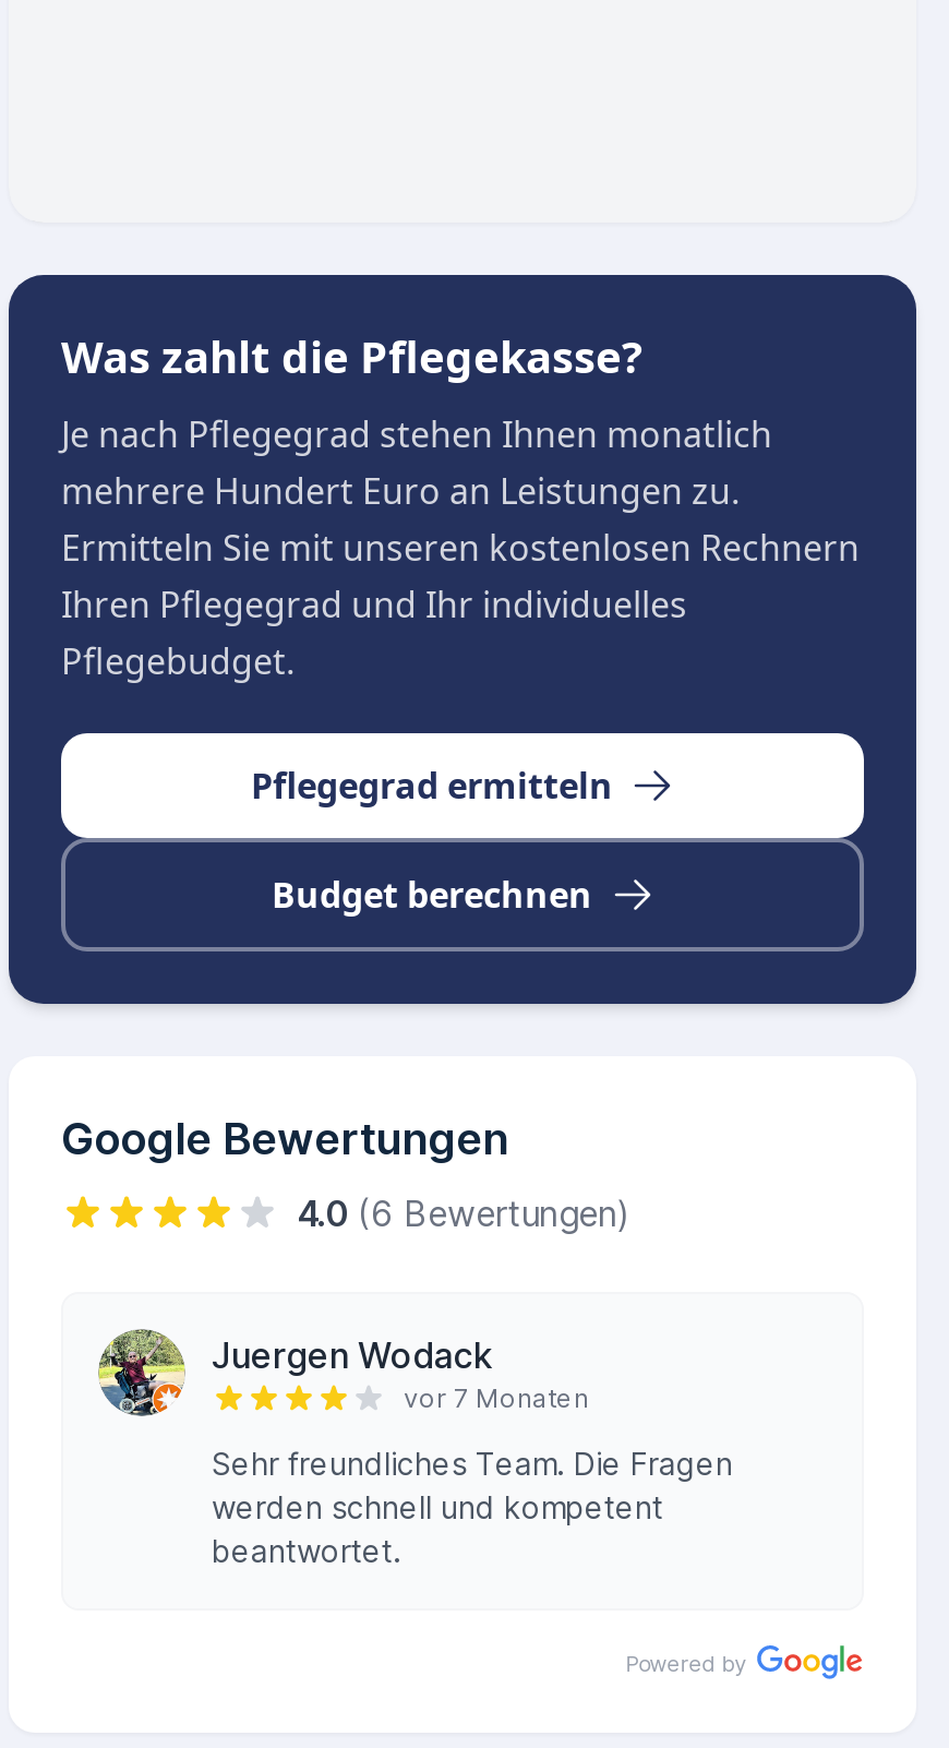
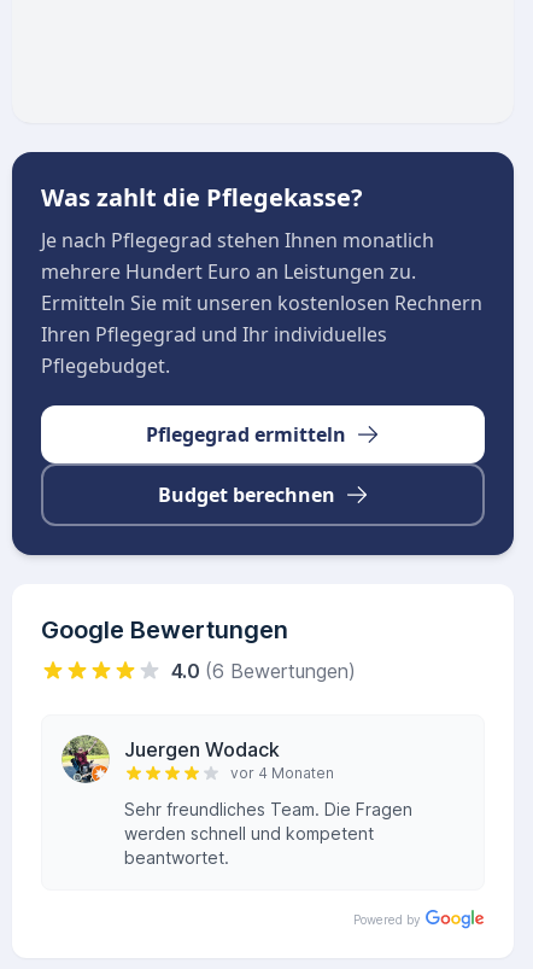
- vor 7 Monaten
+ vor 4 Monaten
